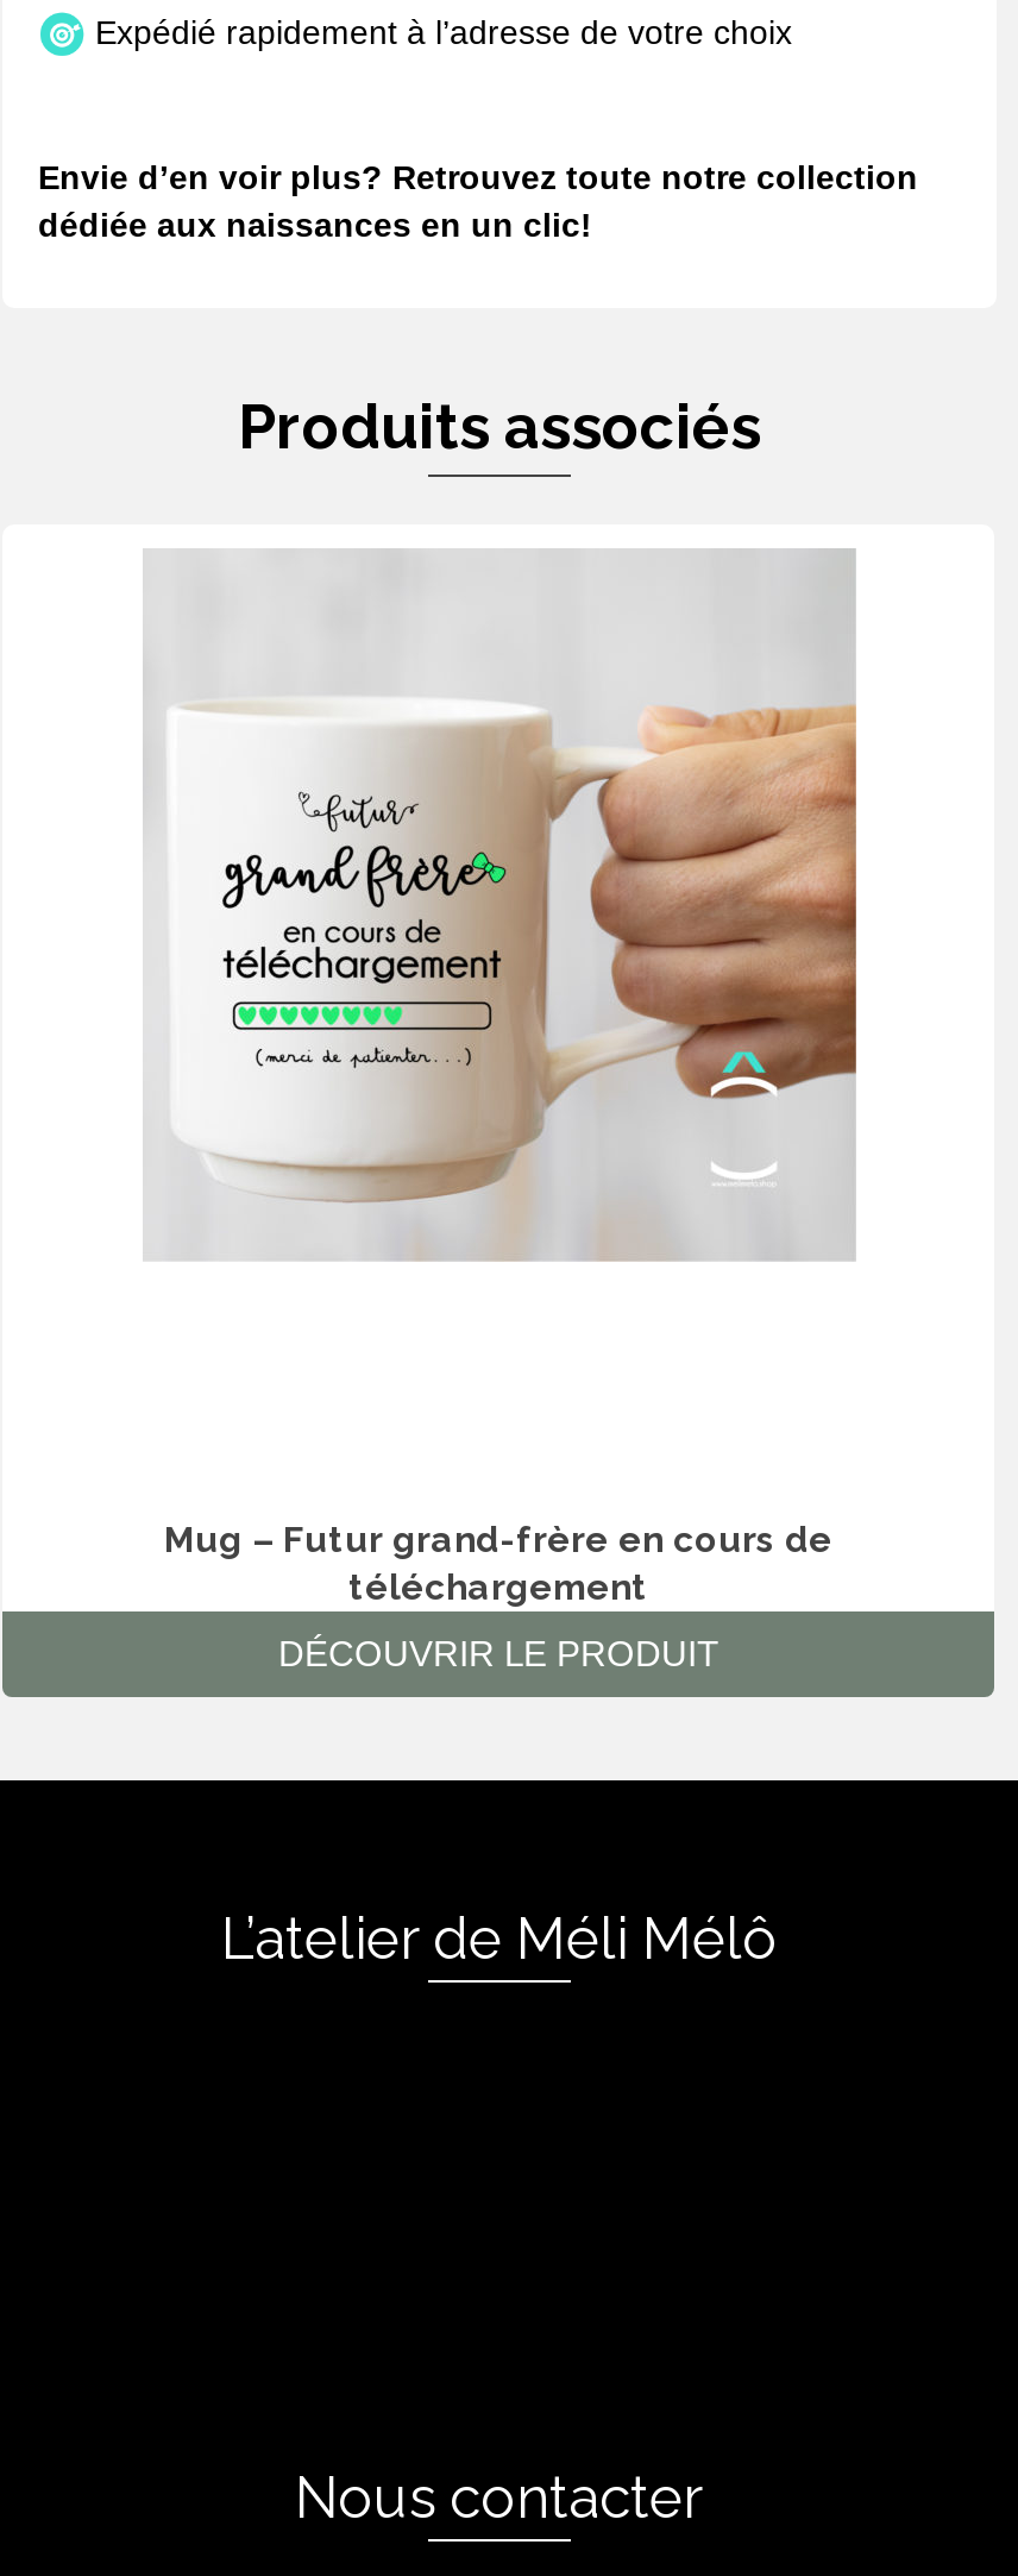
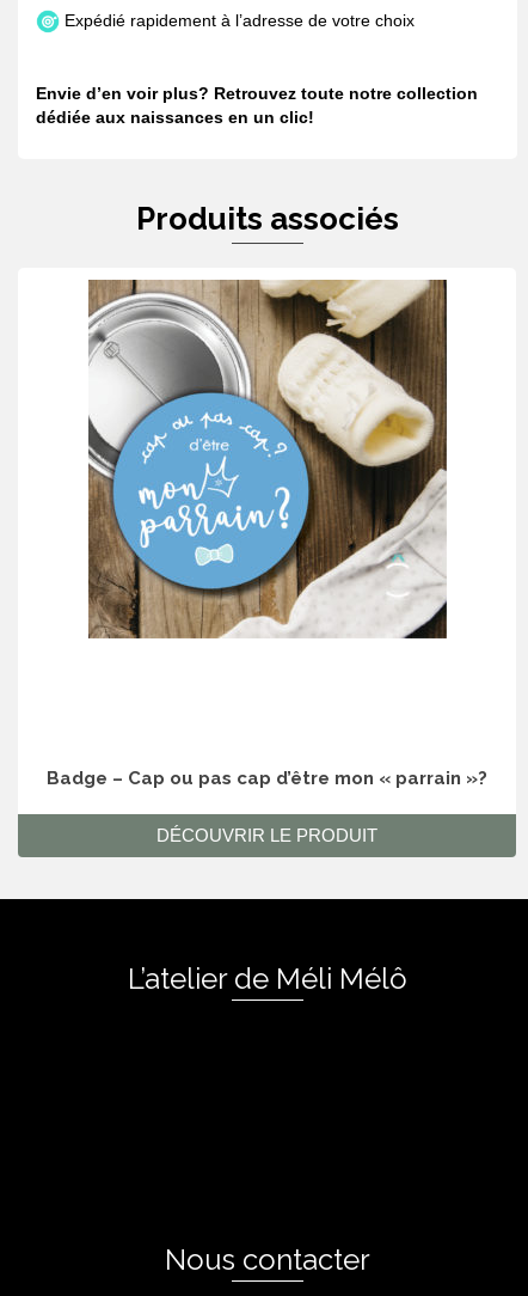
- [image]
+ [image]

- Mug – Futur grand-frère en cours de
- téléchargement
+ Badge – Cap ou pas cap d’être mon « parrain »?
